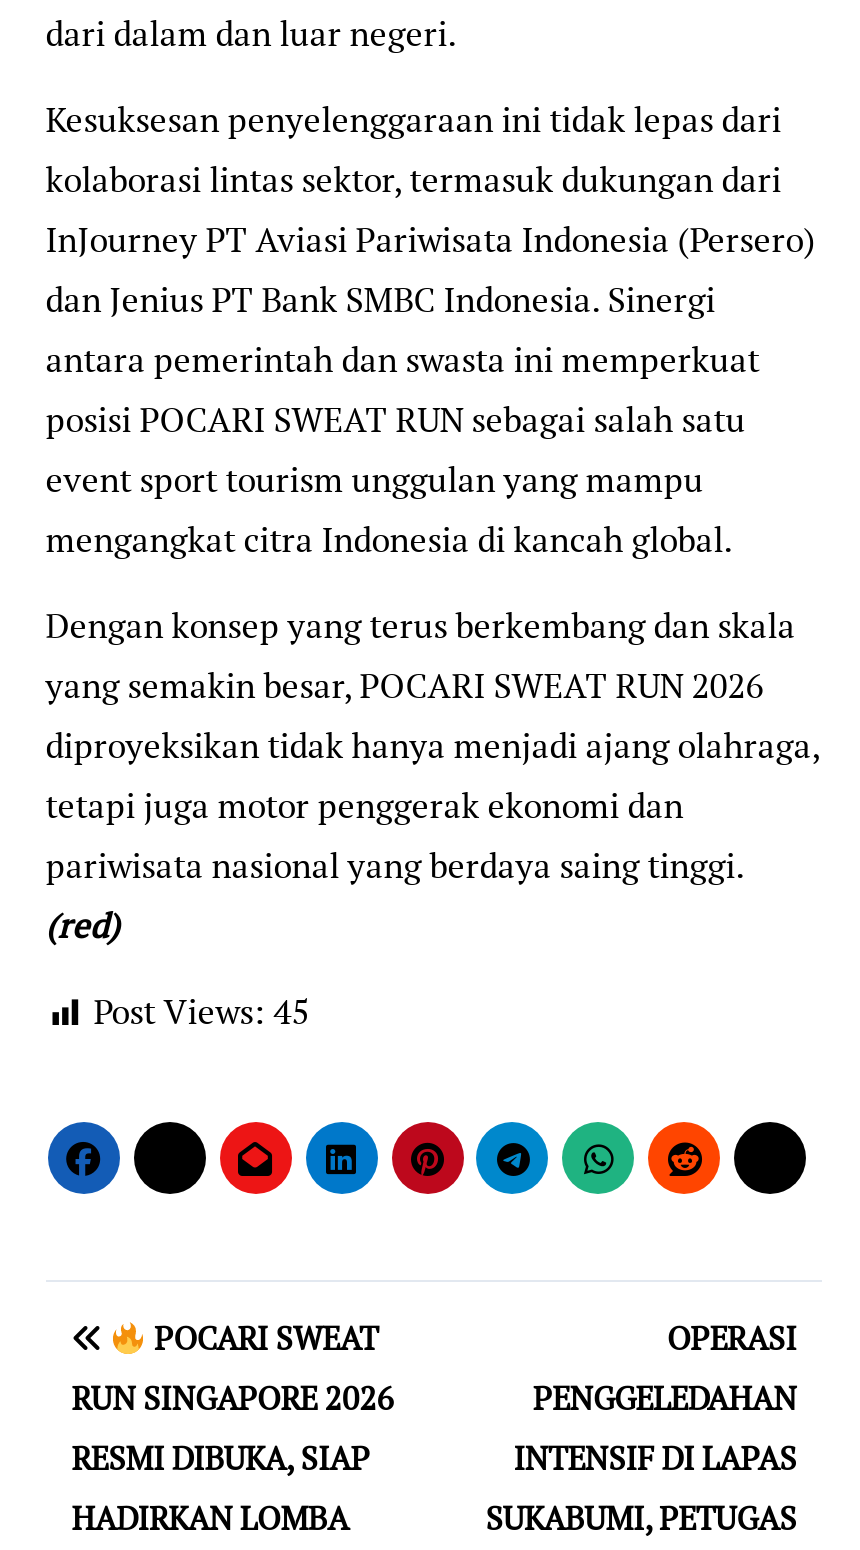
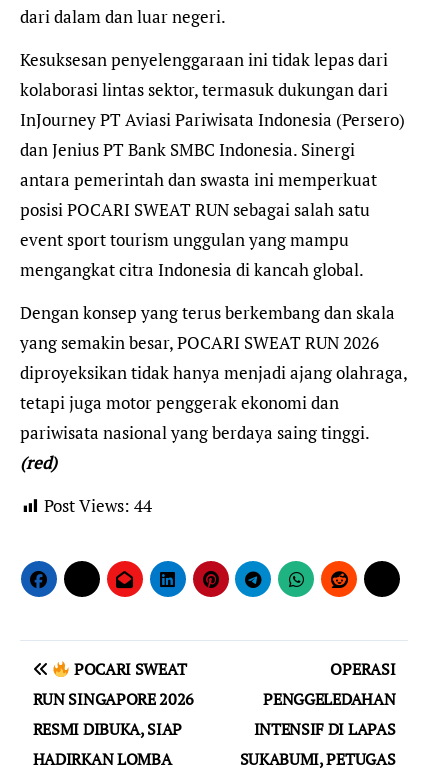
- Post Views: 45
+ Post Views: 44
